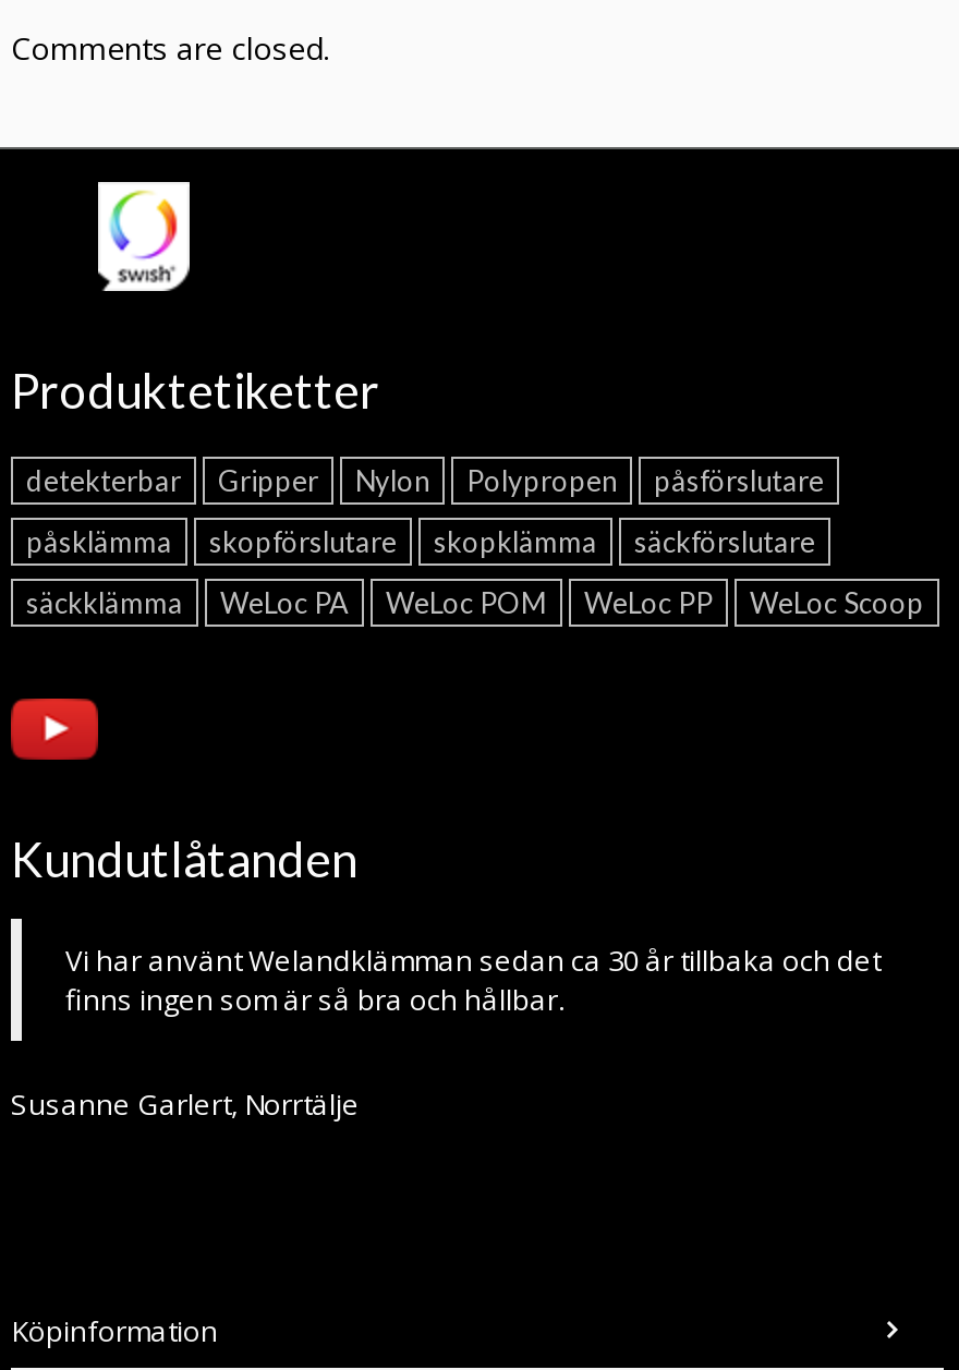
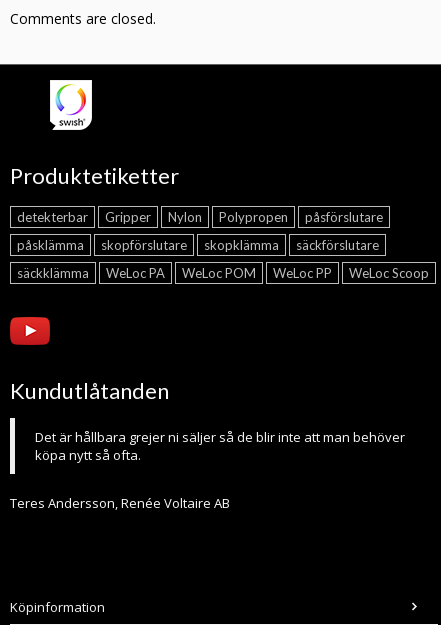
- Vi har använt Welandklämman sedan ca 30 år tillbaka och det
- finns ingen som är så bra och hållbar.
+ Det är hållbara grejer ni säljer så de blir inte att man behöver
+ köpa nytt så ofta.

- Susanne Garlert, Norrtälje
+ Teres Andersson, Renée Voltaire AB
